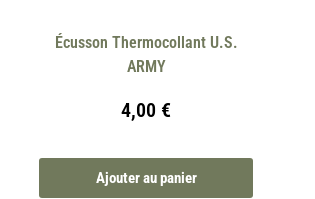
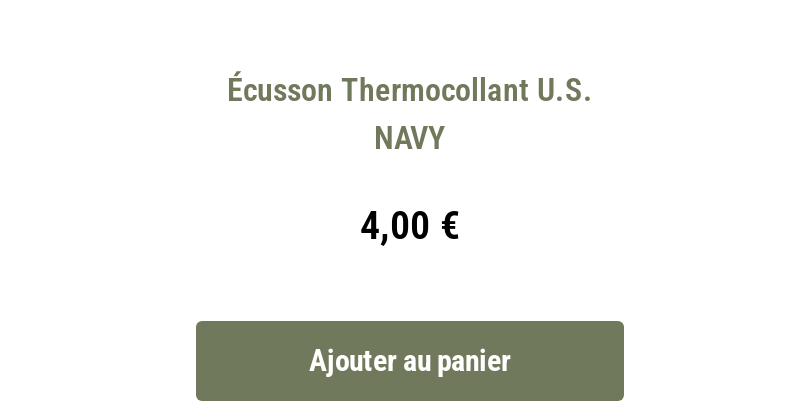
- ARMY
+ NAVY
